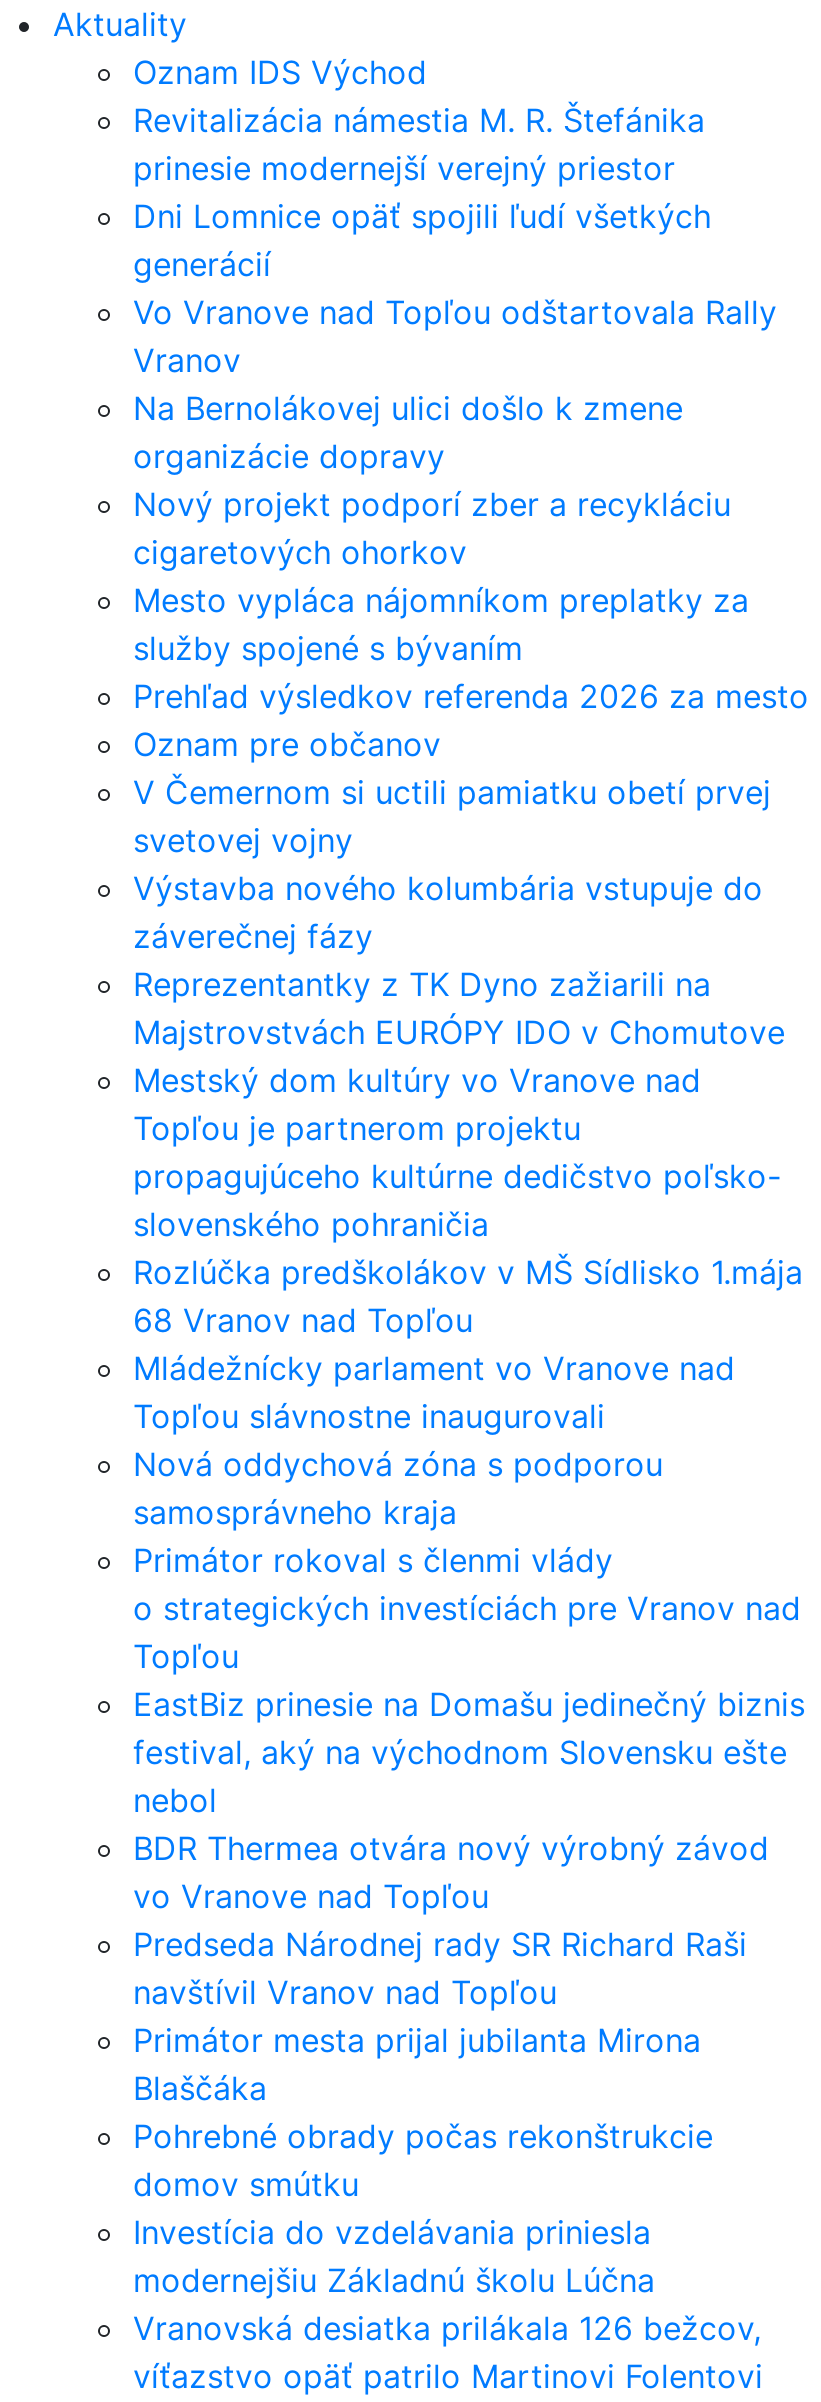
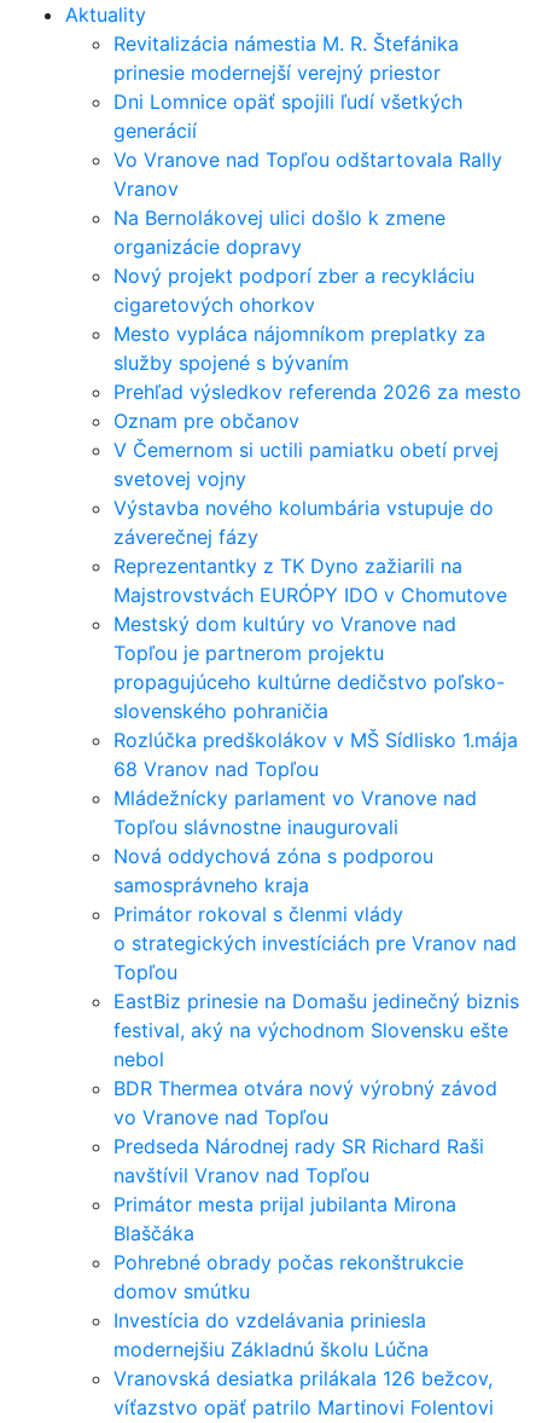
- Oznam IDS Východ
